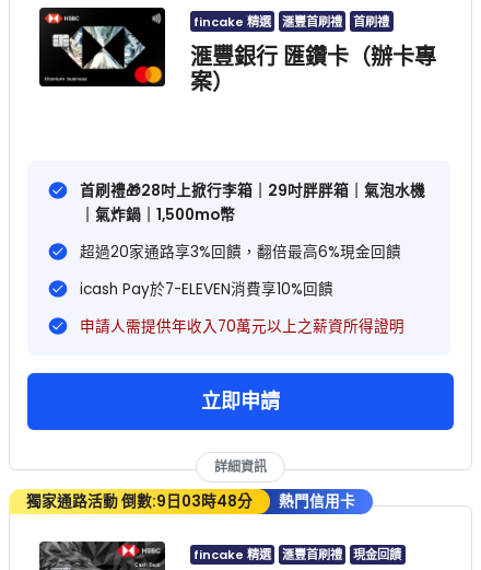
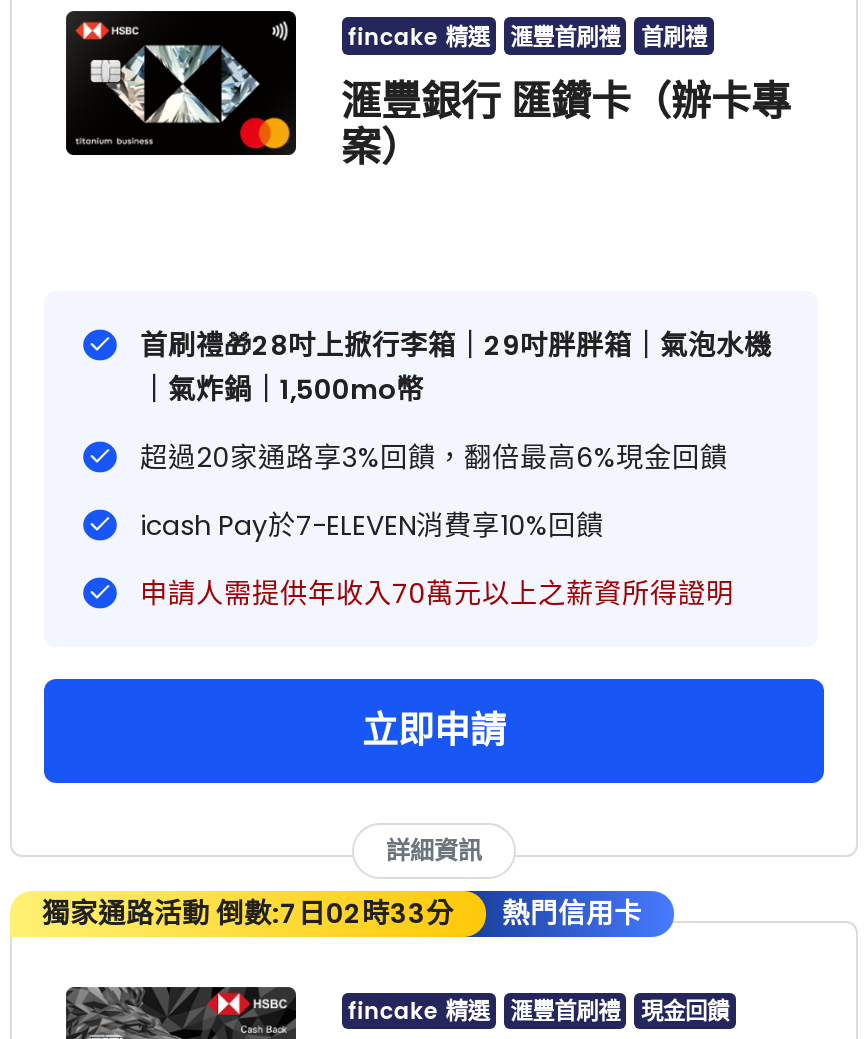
- 獨家通路活動 倒數:9日03時48分
+ 獨家通路活動 倒數:7日02時33分
